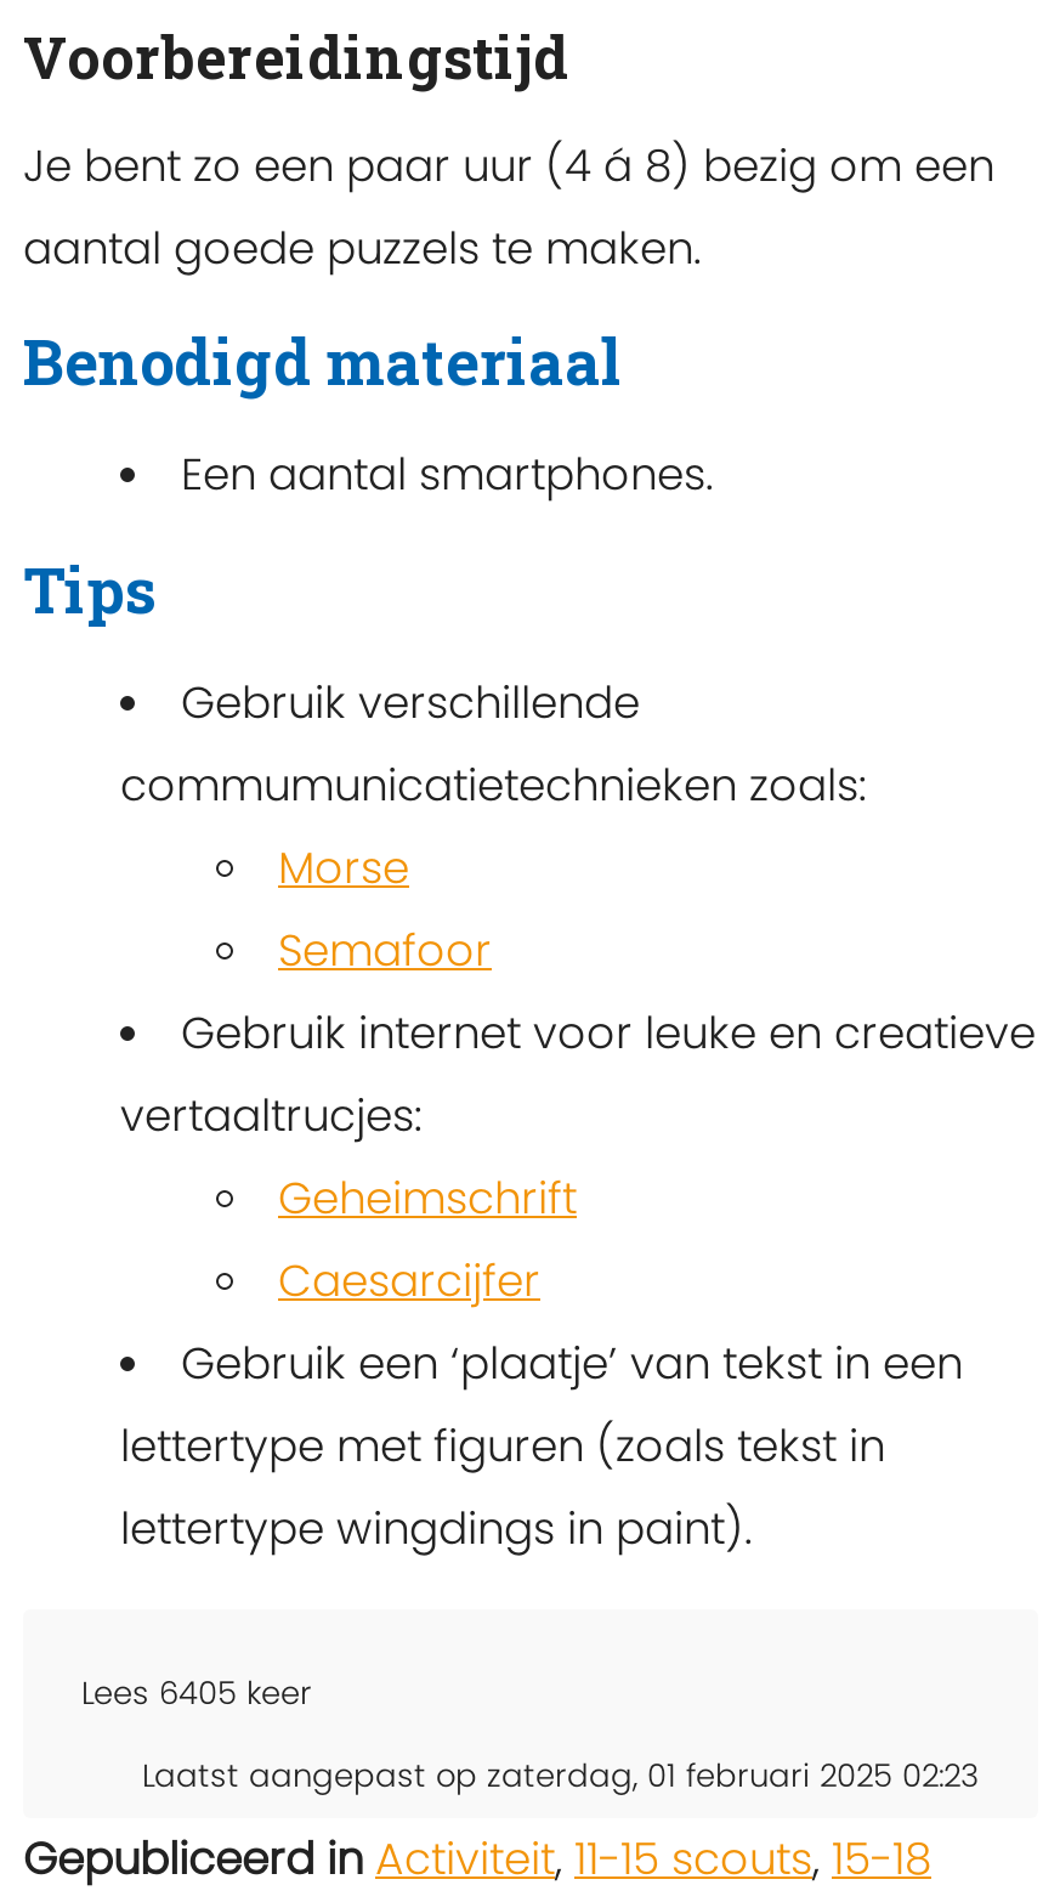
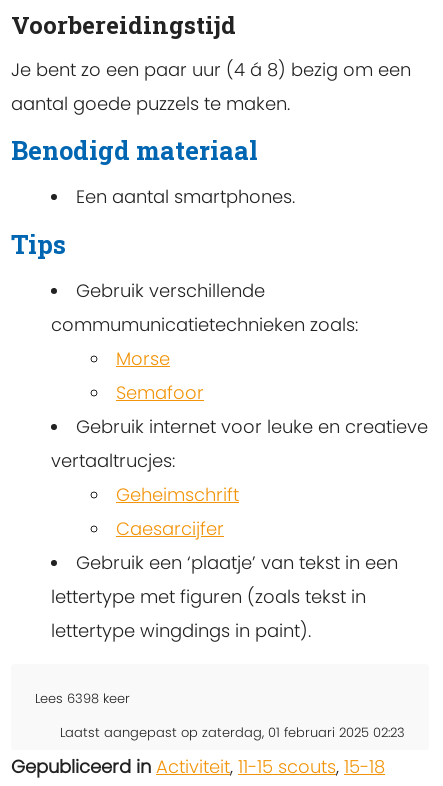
- Lees 6405 keer
+ Lees 6398 keer
